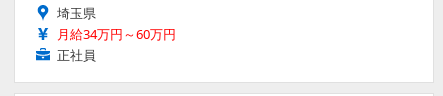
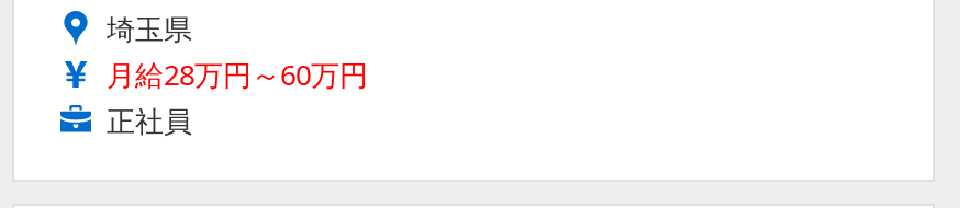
- 月給34万円～60万円
+ 月給28万円～60万円
